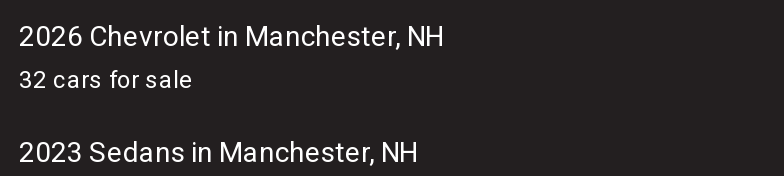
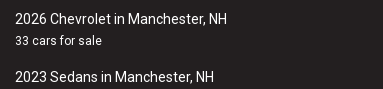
- 32 cars for sale
+ 33 cars for sale
